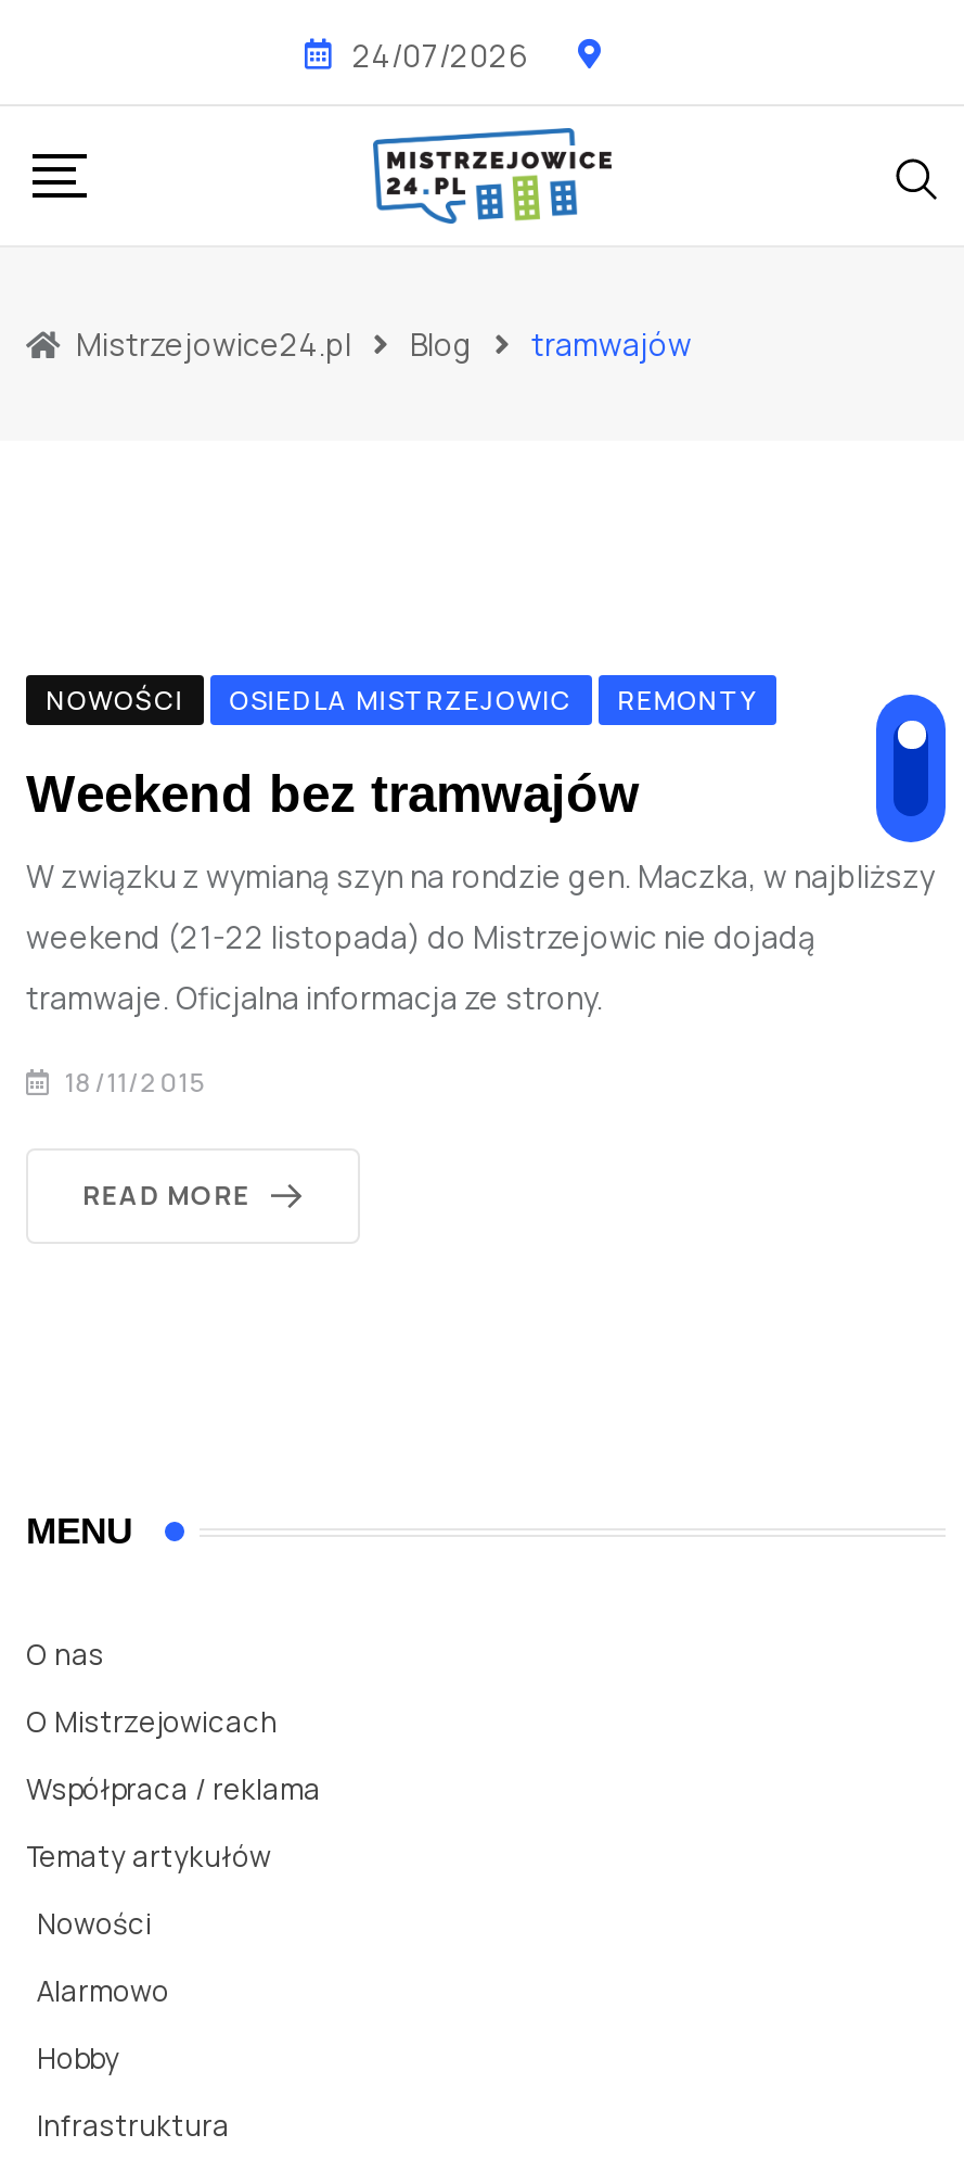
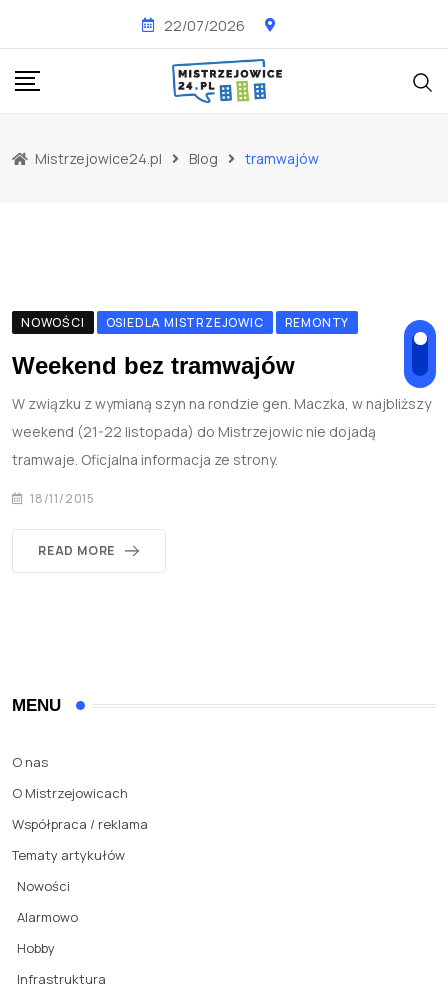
- 24/07/2026
+ 22/07/2026
